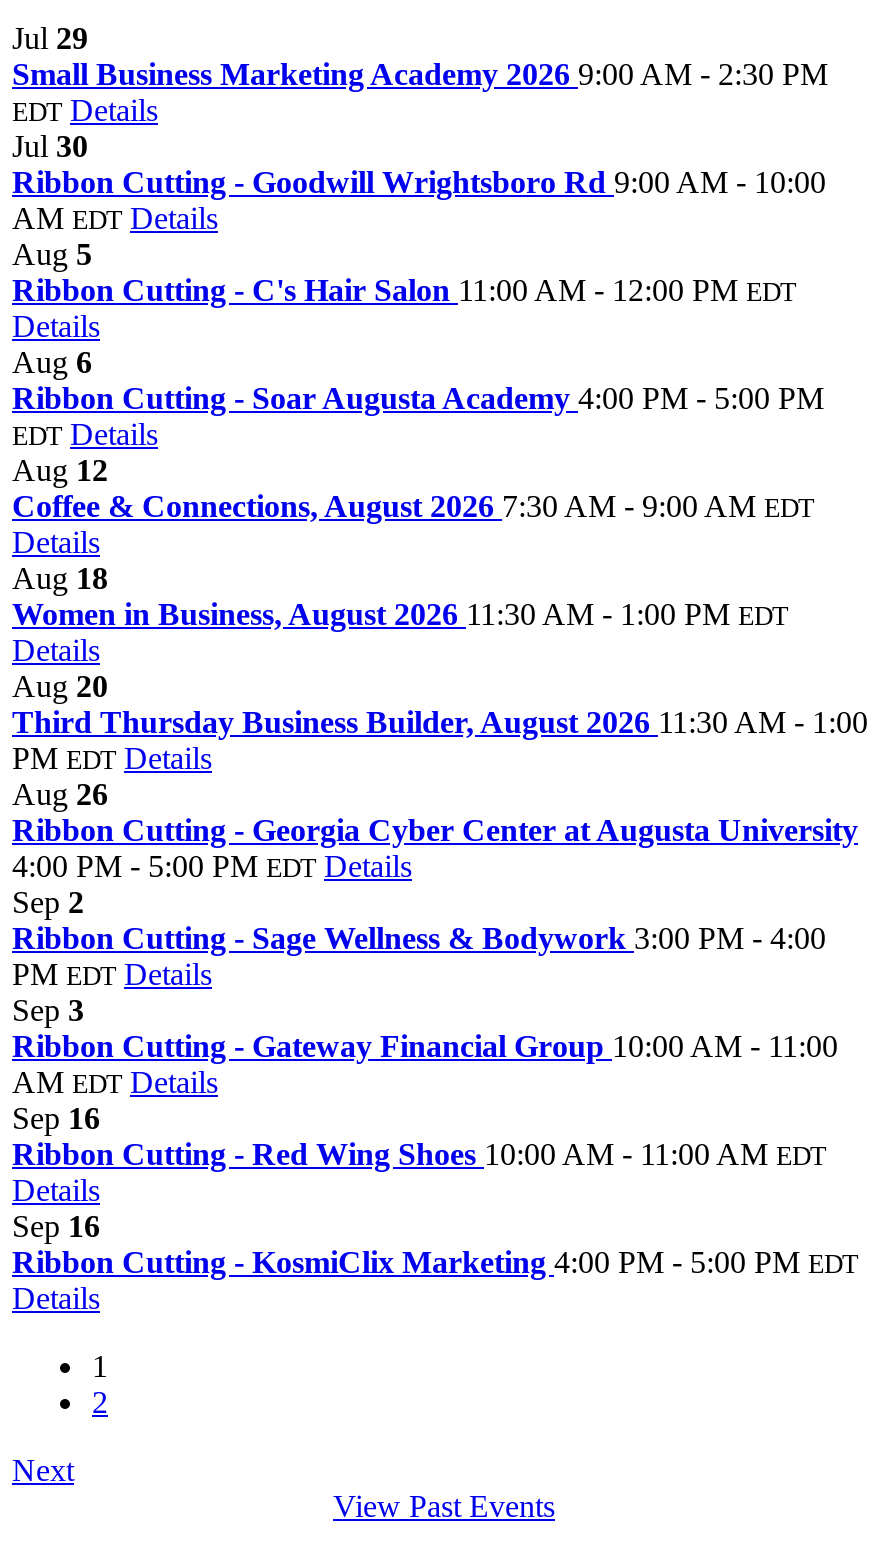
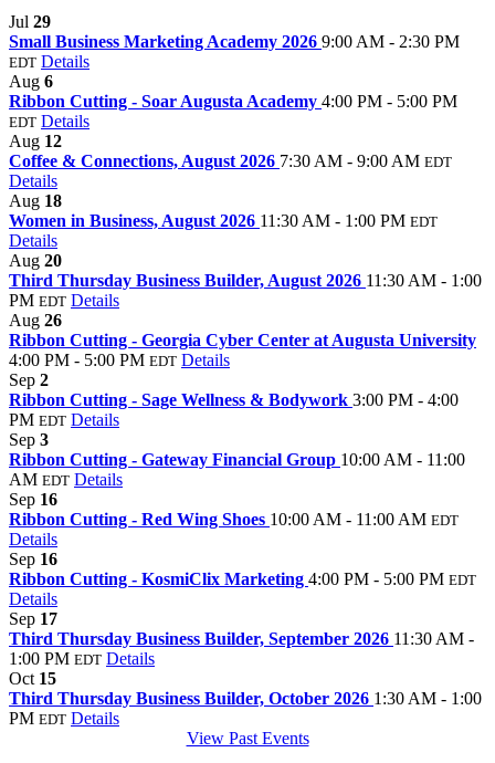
- Jul 30
- Ribbon Cutting - Goodwill Wrightsboro Rd 9:00 AM - 10:00
- AM EDT Details
- Aug 5
- Ribbon Cutting - C's Hair Salon 11:00 AM - 12:00 PM EDT
- Details

moved up: Aug 6 | Ribbon Cutting - Soar Augusta Academy 4:00 PM - 5:00 PM | EDT Details | ... | Ribbon Cutting - KosmiClix Marketing 4:00 PM - 5:00 PM EDT | Details

- 1
- 2
- Next
+ Sep 17
+ Third Thursday Business Builder, September 2026 11:30 AM -
+ 1:00 PM EDT Details
+ Oct 15
+ Third Thursday Business Builder, October 2026 1:30 AM - 1:00
+ PM EDT Details
